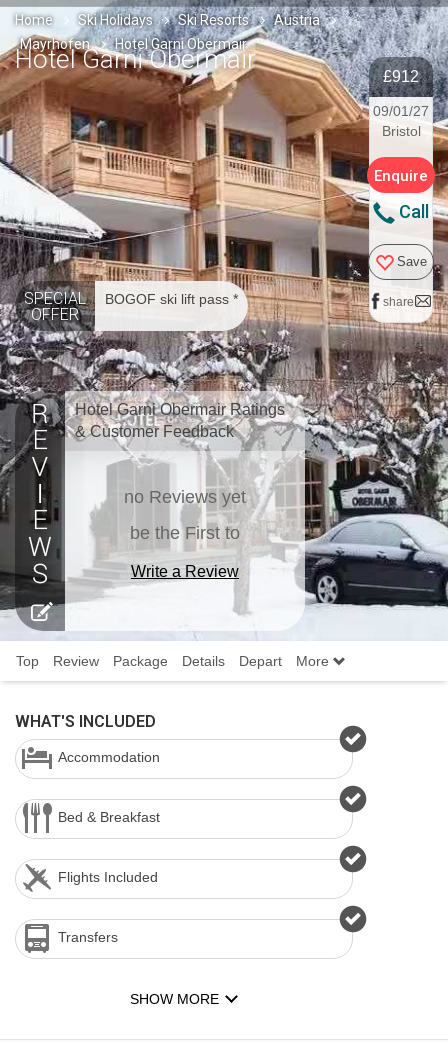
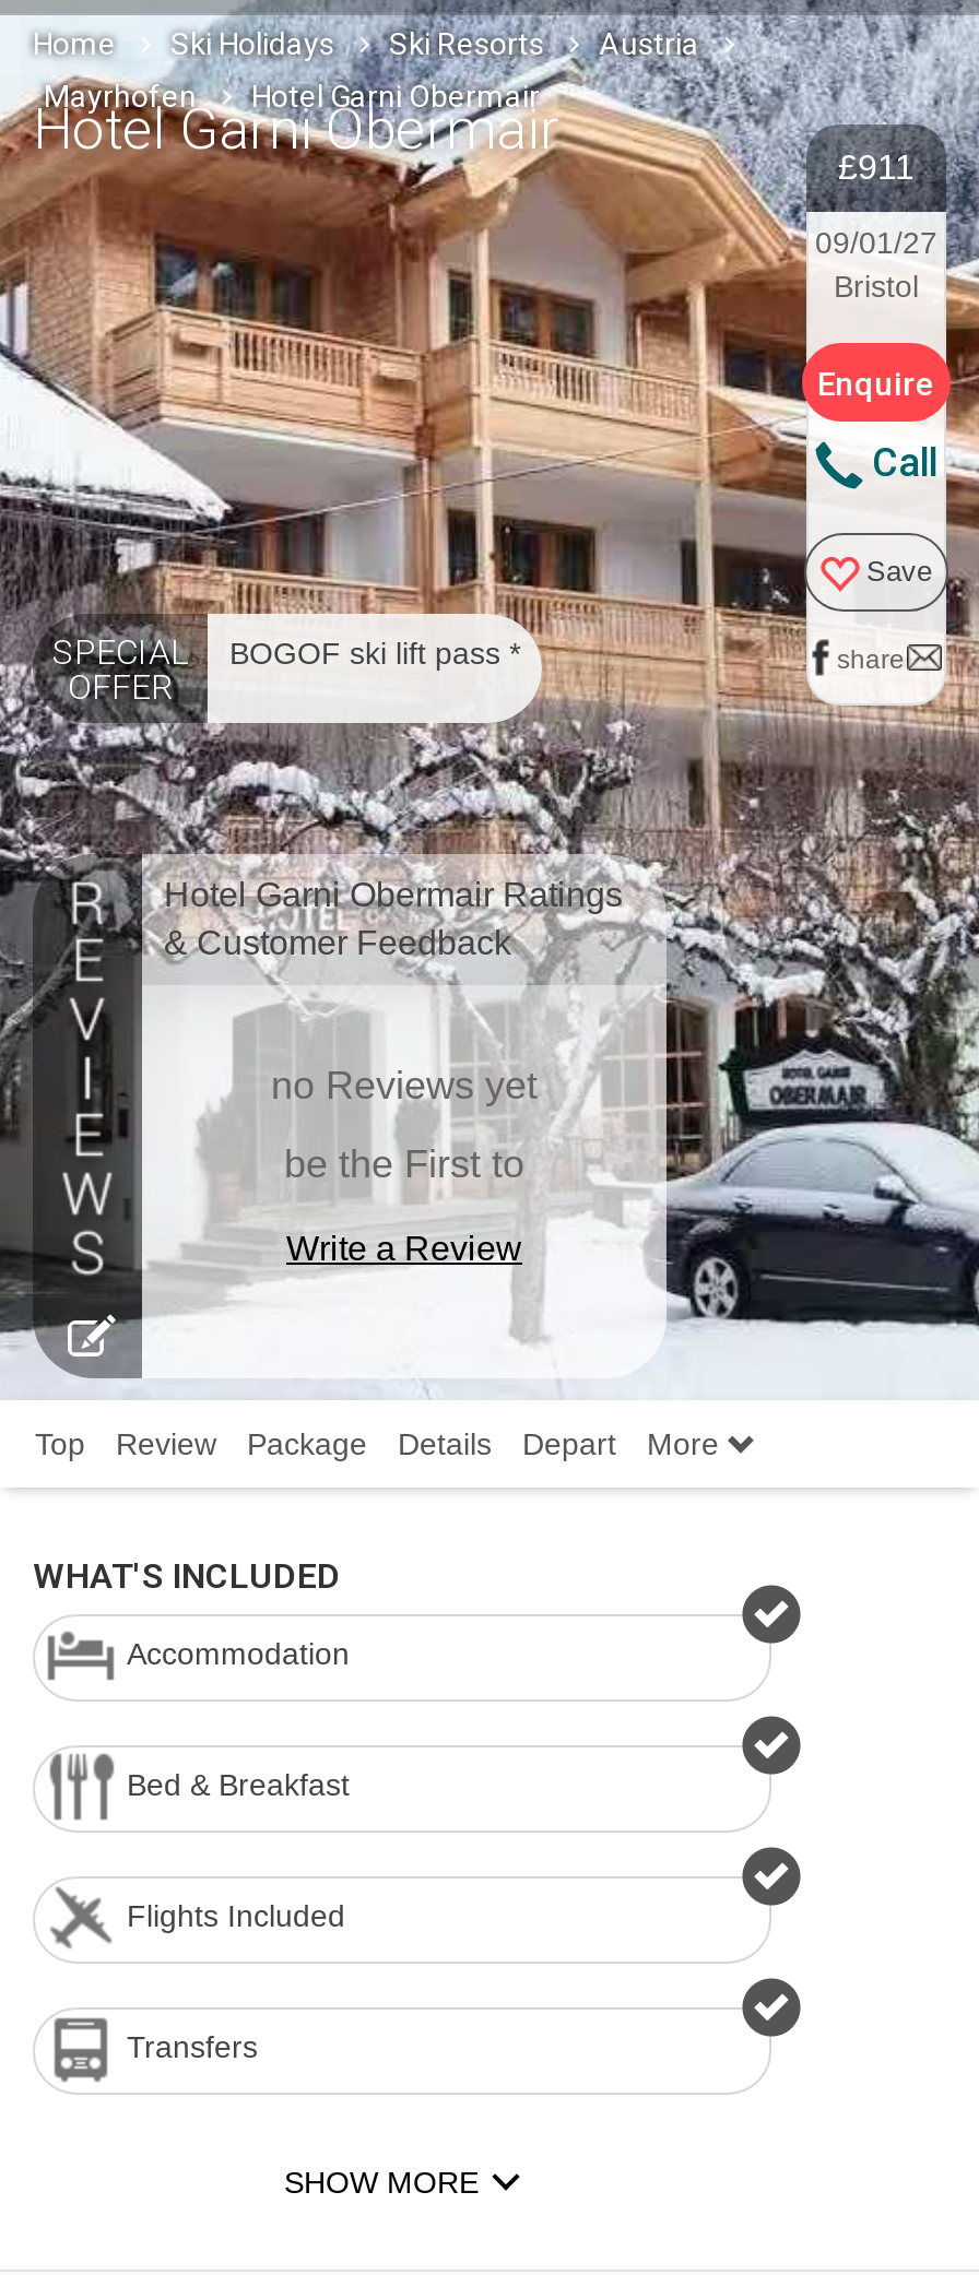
- £912
+ £911
